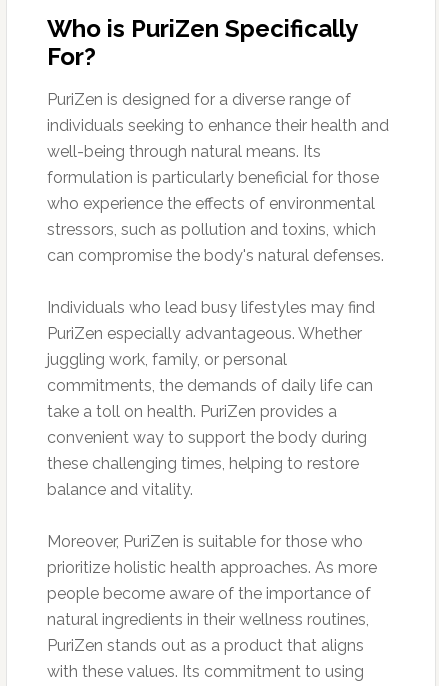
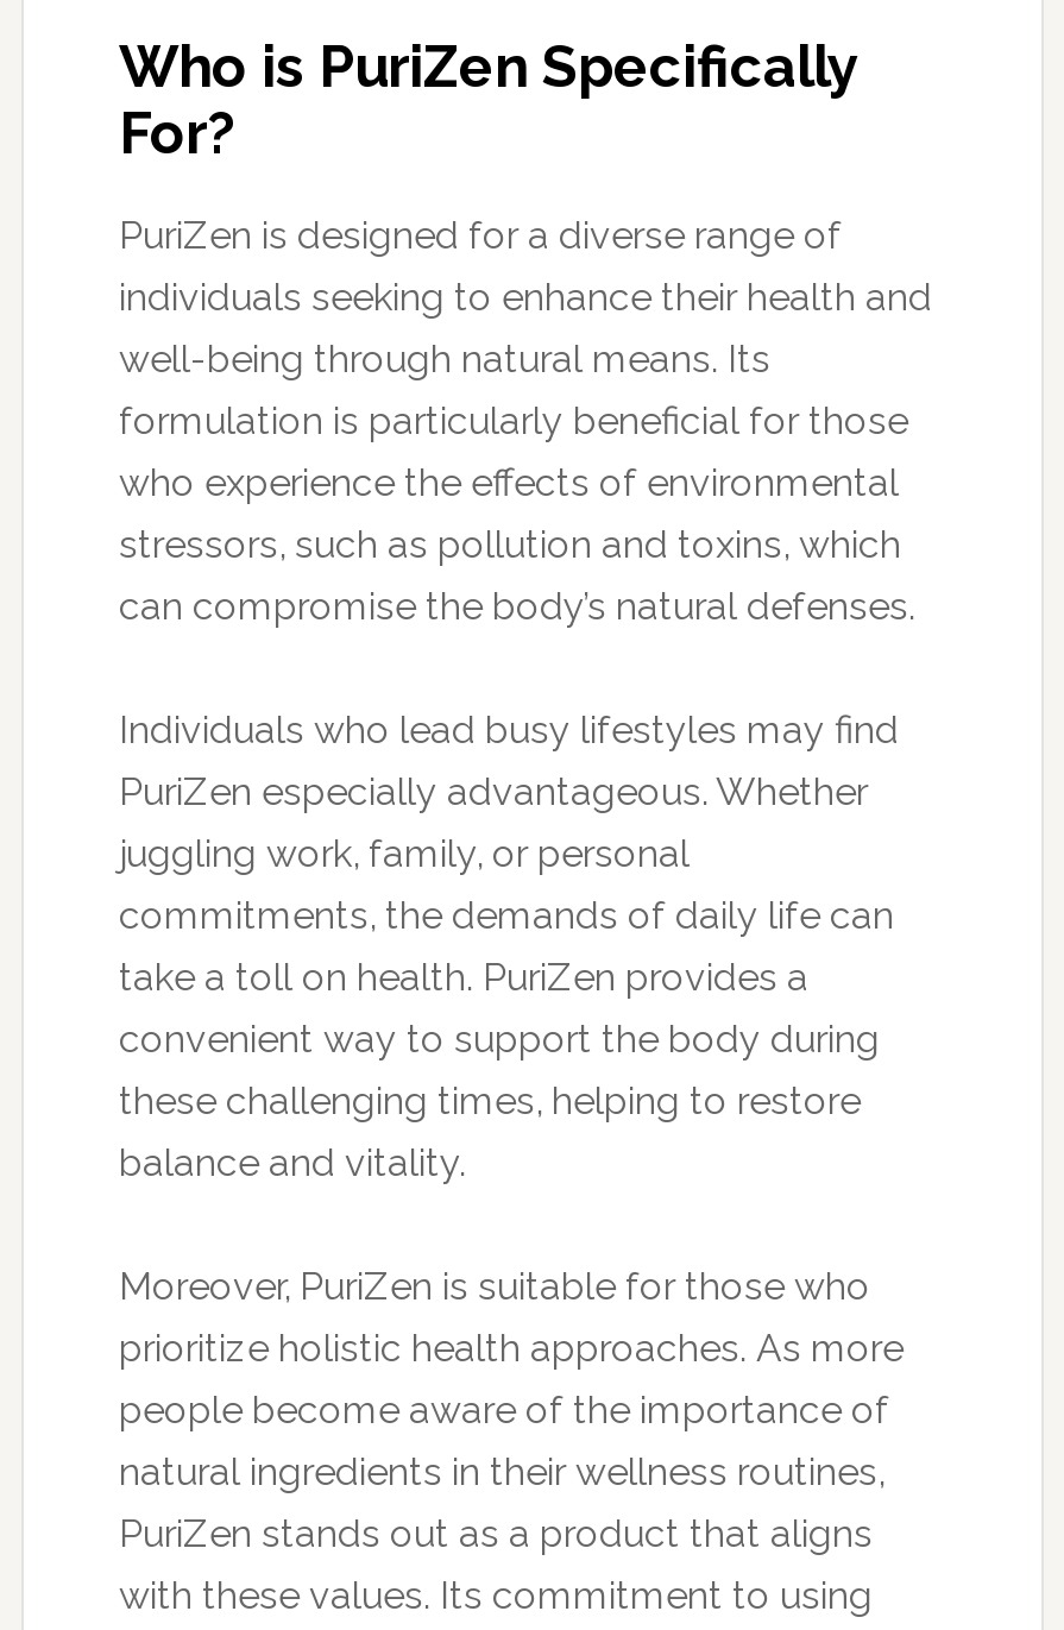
- can compromise the body's natural defenses.
+ can compromise the body’s natural defenses.
